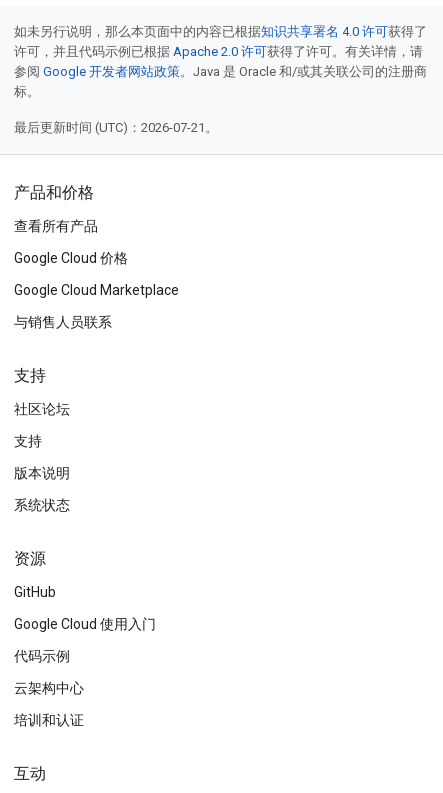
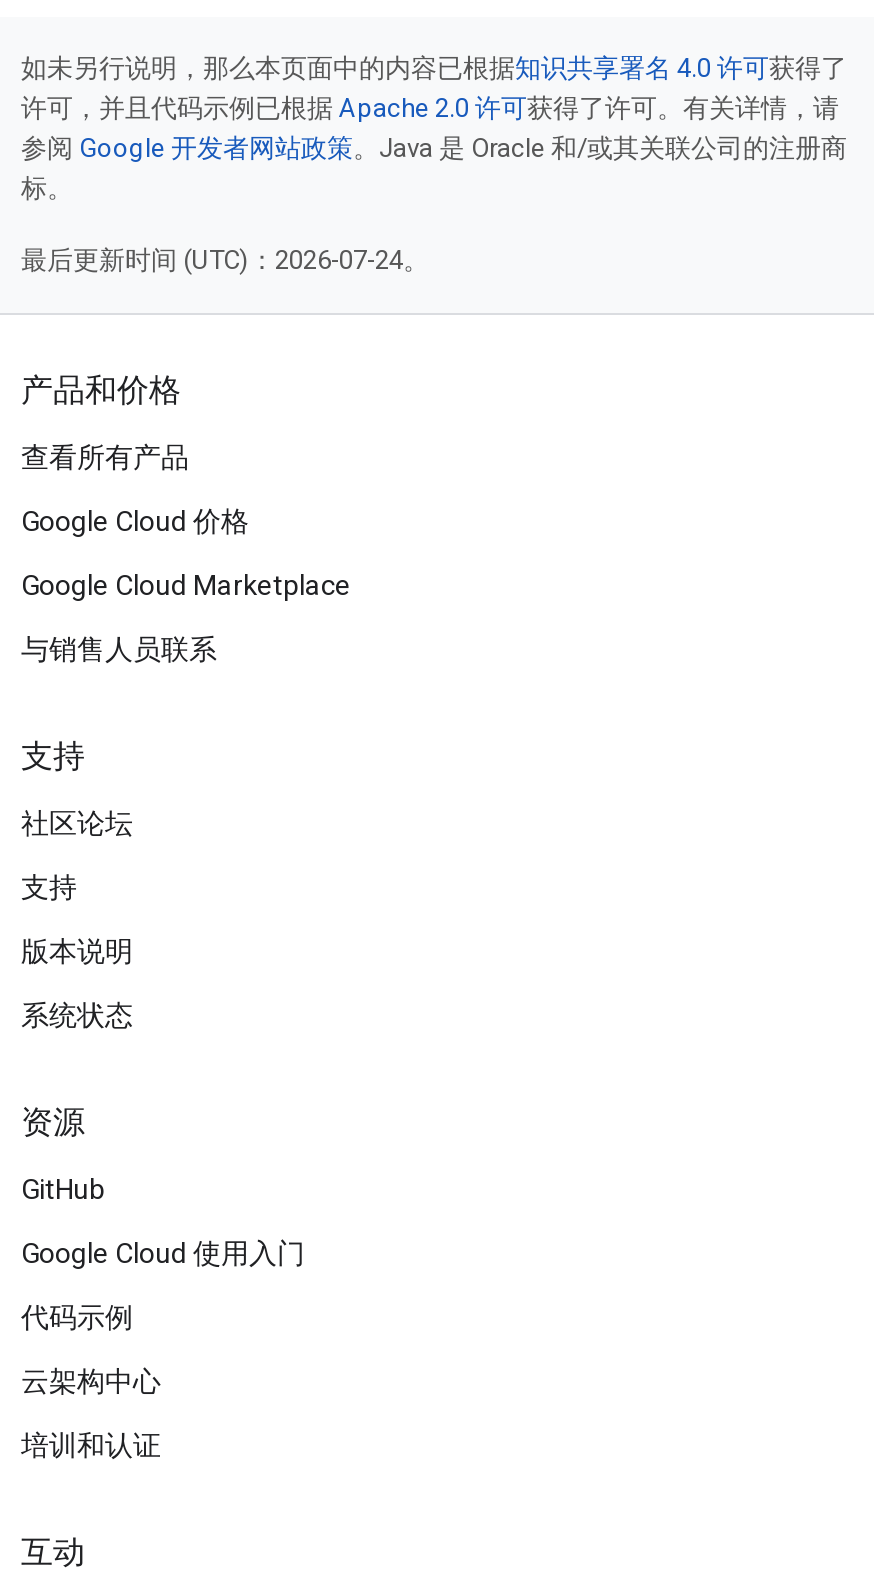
- 最后更新时间 (UTC)：2026-07-21。
+ 最后更新时间 (UTC)：2026-07-24。
